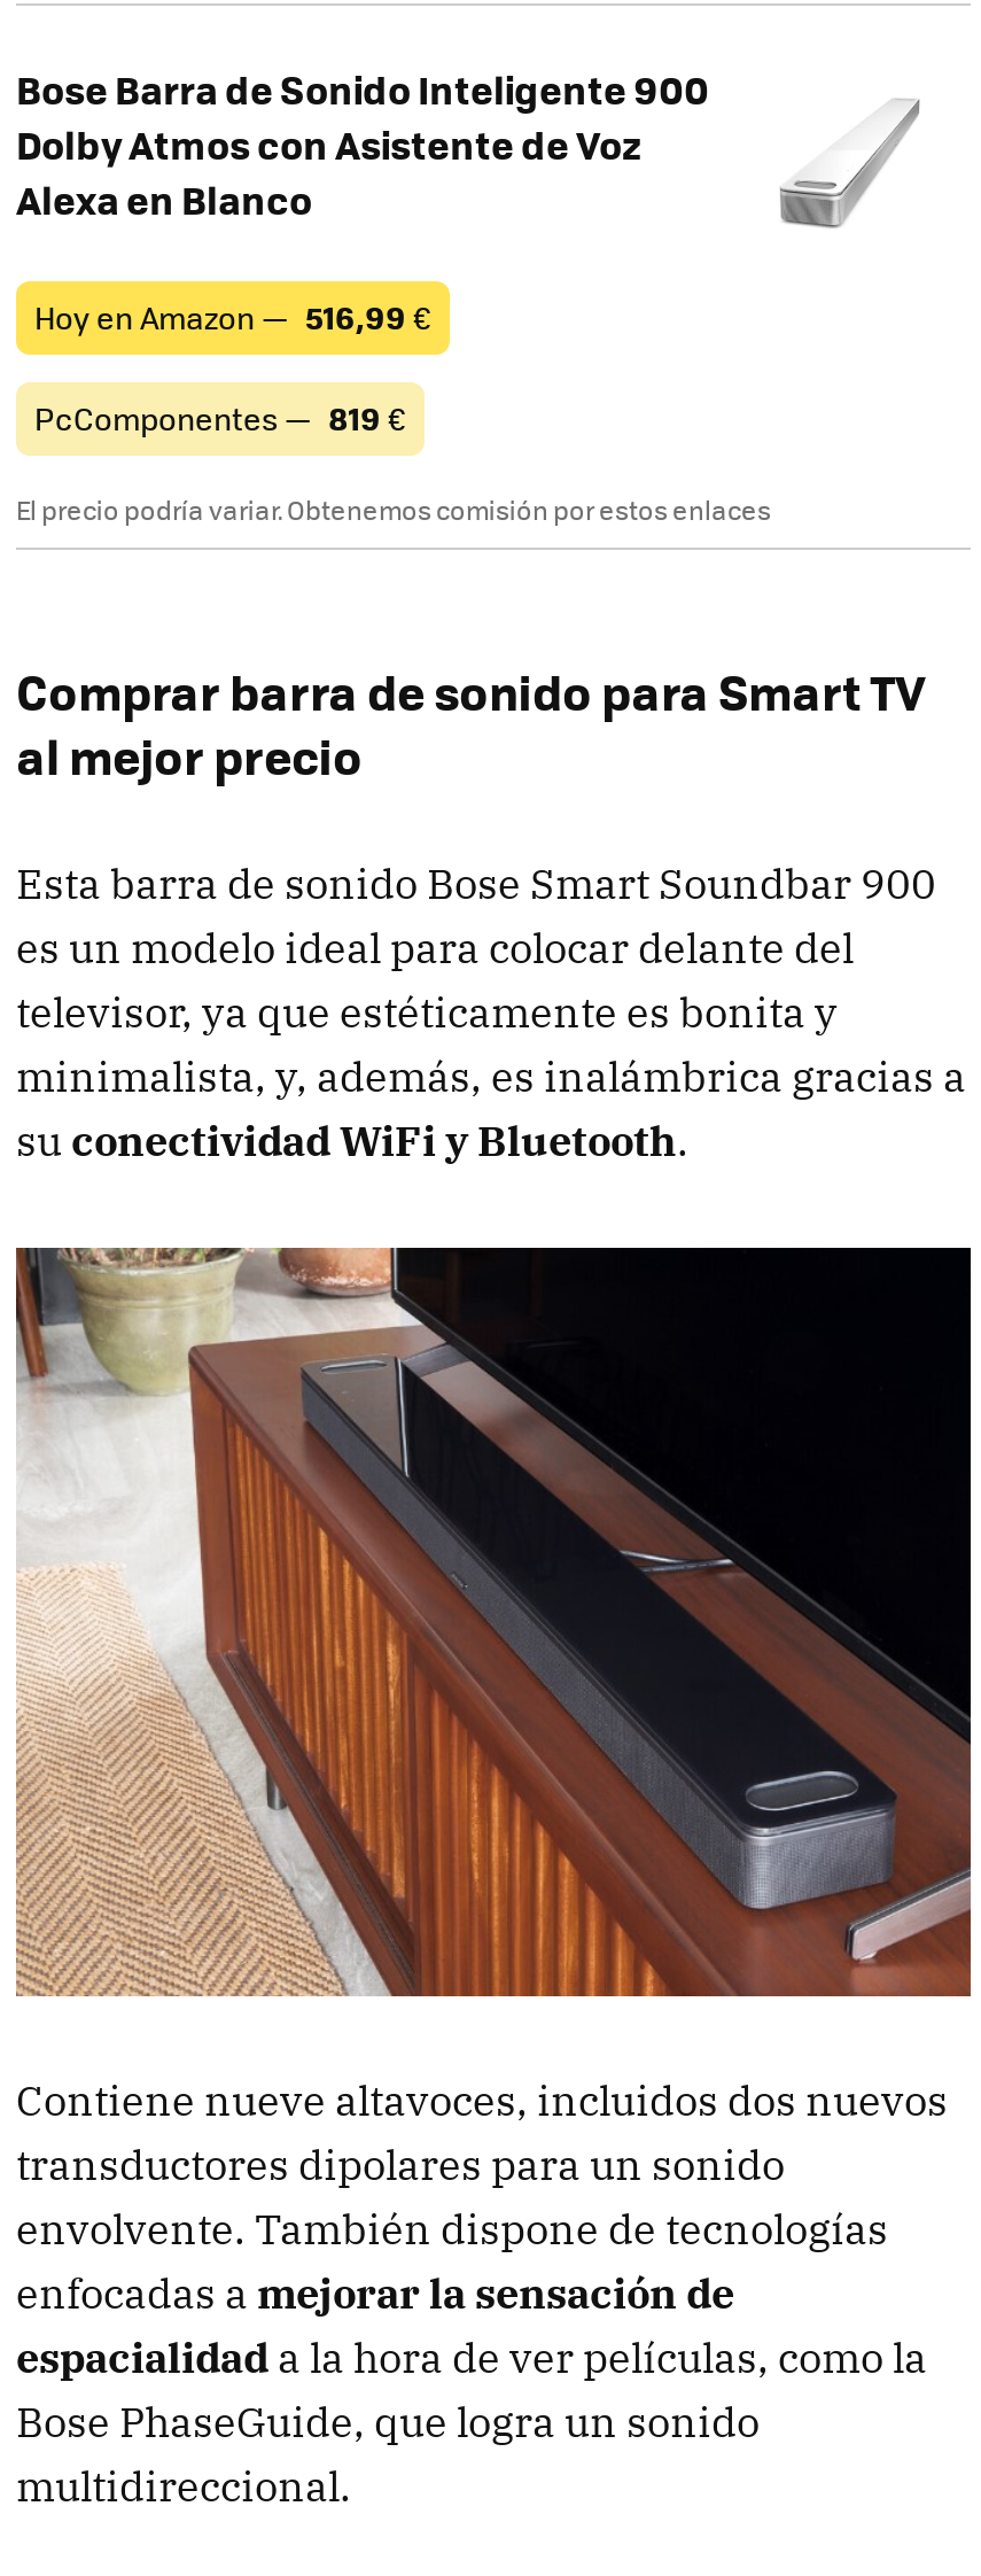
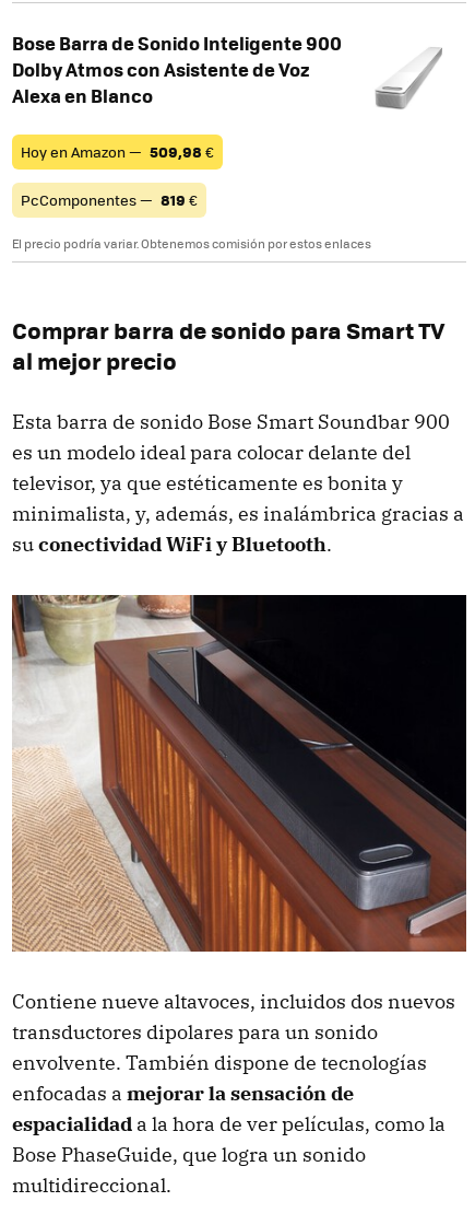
- Hoy en Amazon — 516,99 €
+ Hoy en Amazon — 509,98 €
